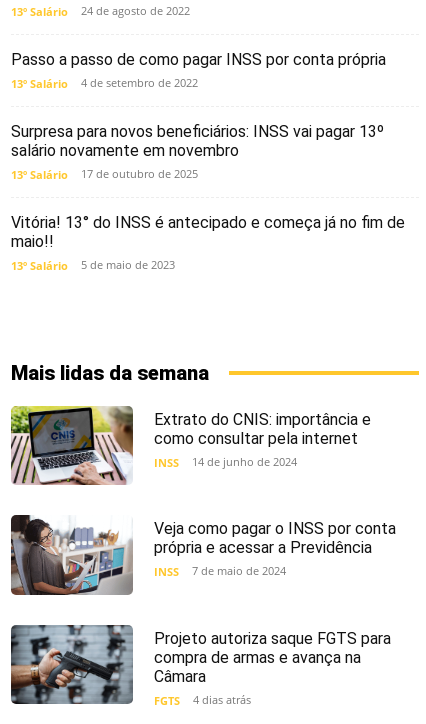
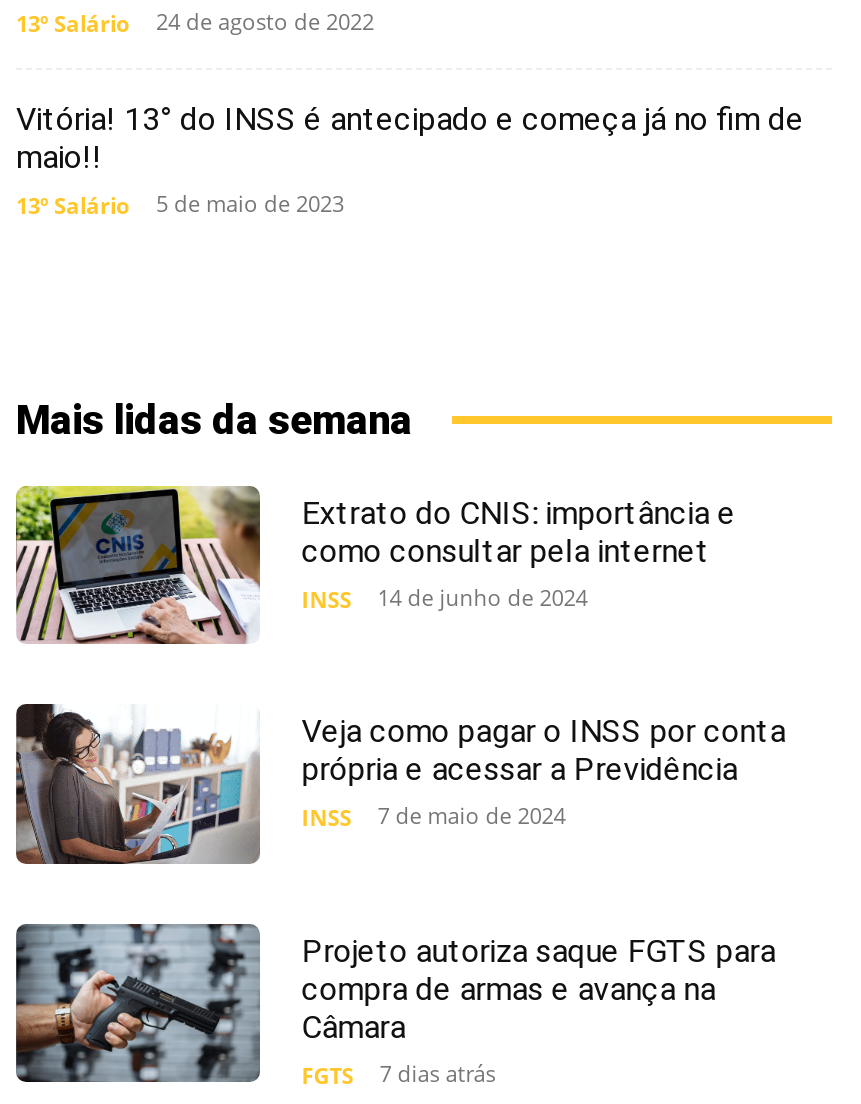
- Passo a passo de como pagar INSS por conta própria
- 13º Salário
- 4 de setembro de 2022
- Surpresa para novos beneficiários: INSS vai pagar 13º
- salário novamente em novembro
- 13º Salário
- 17 de outubro de 2025

- FGTS 4 dias atrás
+ FGTS 7 dias atrás
